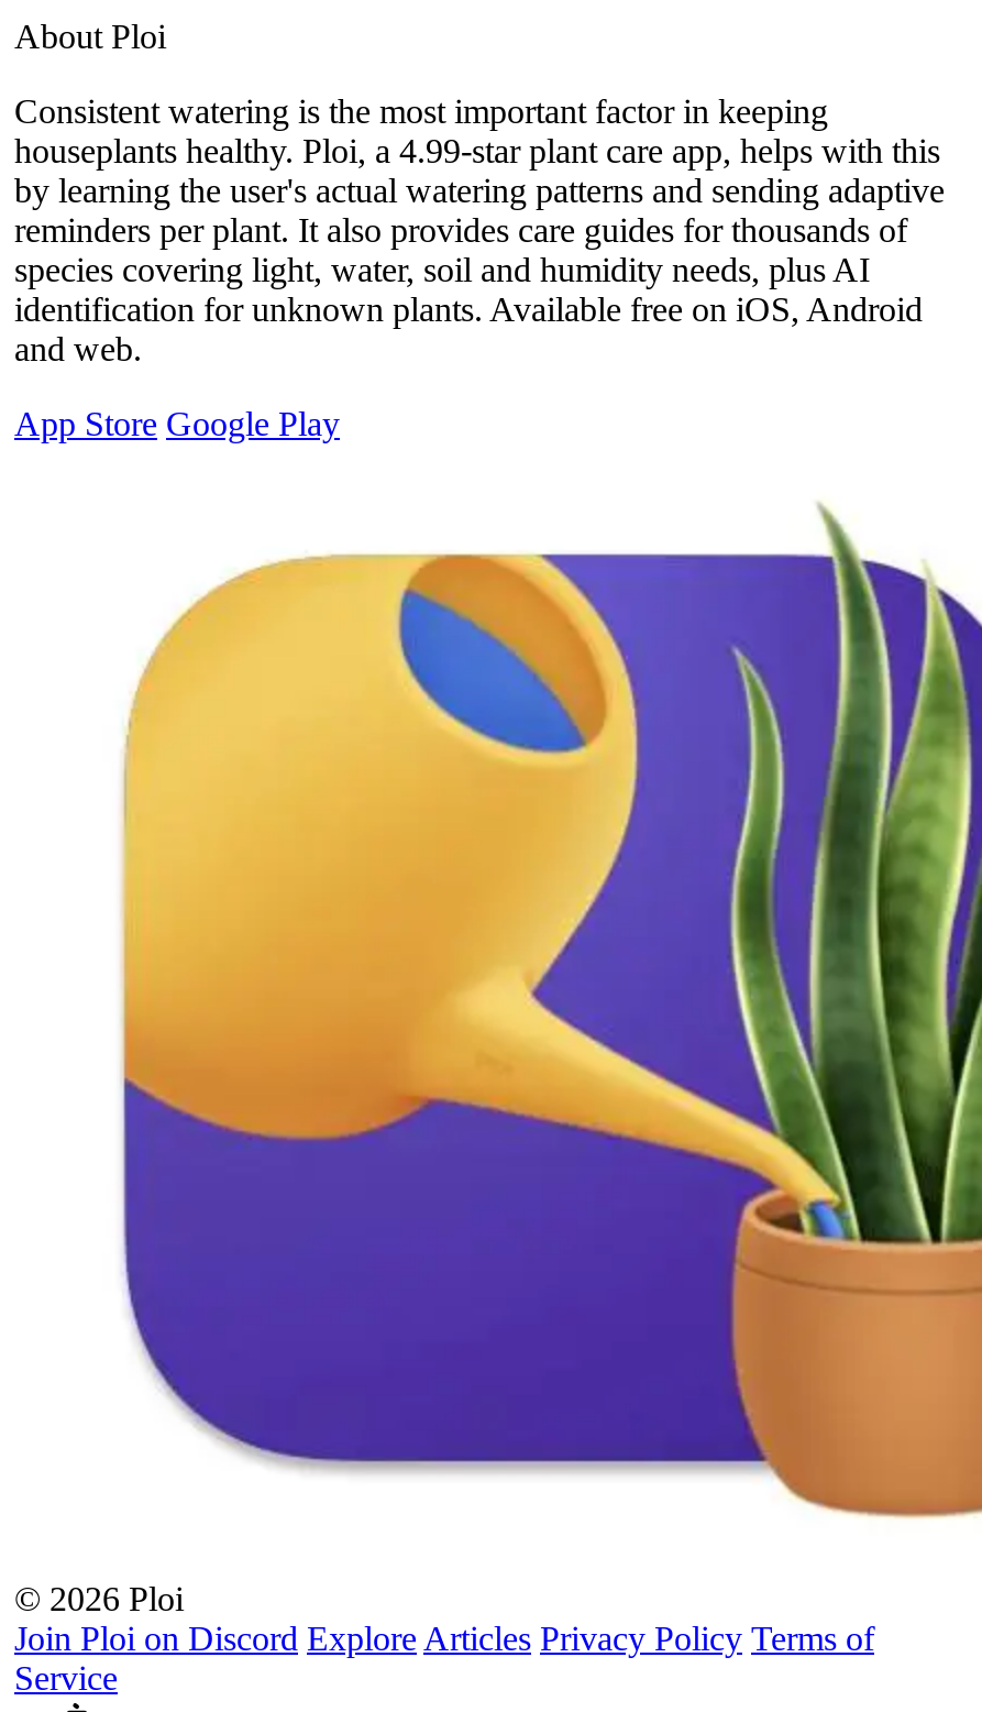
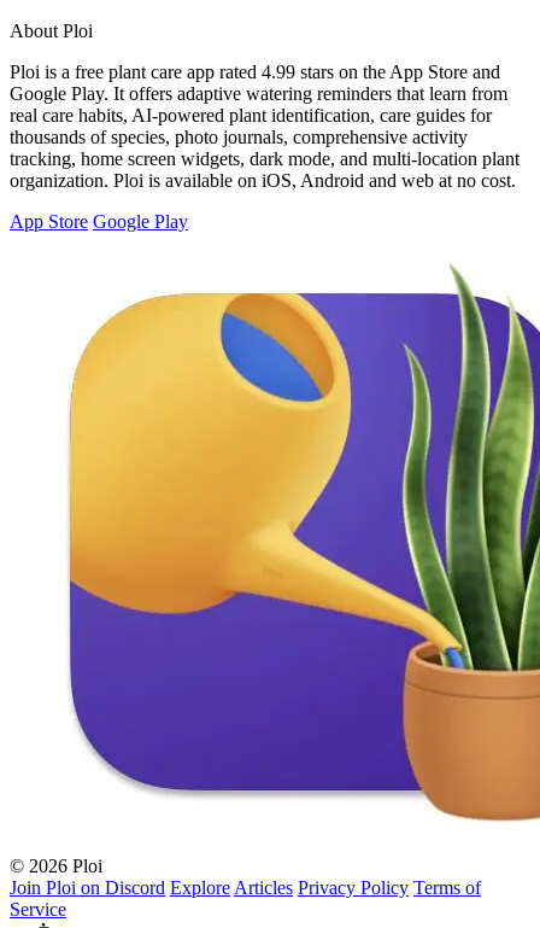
- Consistent watering is the most important factor in keeping
- houseplants healthy. Ploi, a 4.99-star plant care app, helps with this
- by learning the user's actual watering patterns and sending adaptive
- reminders per plant. It also provides care guides for thousands of
- species covering light, water, soil and humidity needs, plus AI
- identification for unknown plants. Available free on iOS, Android
- and web.
+ Ploi is a free plant care app rated 4.99 stars on the App Store and
+ Google Play. It offers adaptive watering reminders that learn from
+ real care habits, AI-powered plant identification, care guides for
+ thousands of species, photo journals, comprehensive activity
+ tracking, home screen widgets, dark mode, and multi-location plant
+ organization. Ploi is available on iOS, Android and web at no cost.
